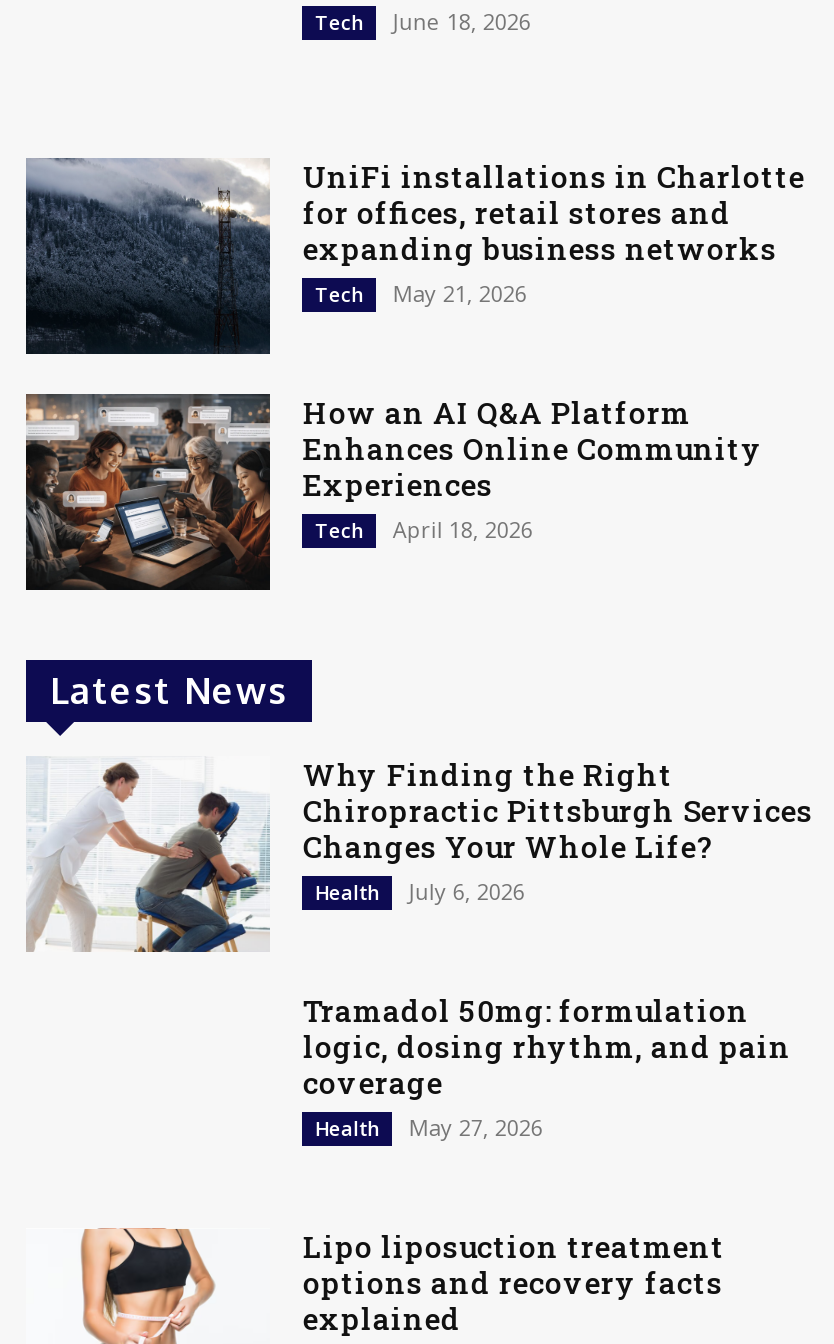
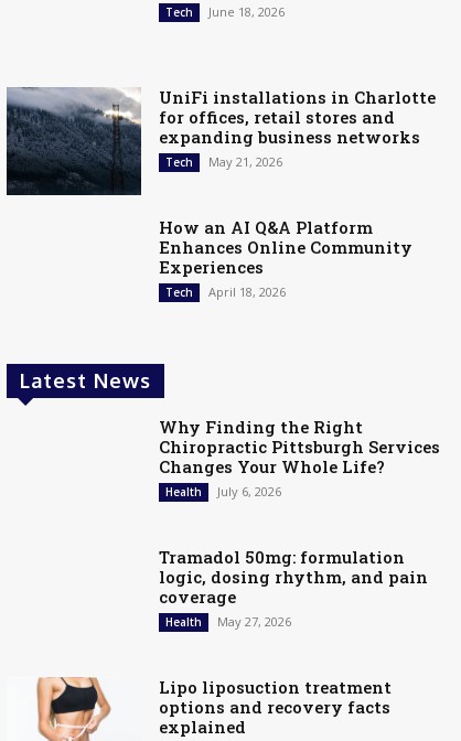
- [image]

- [image]
